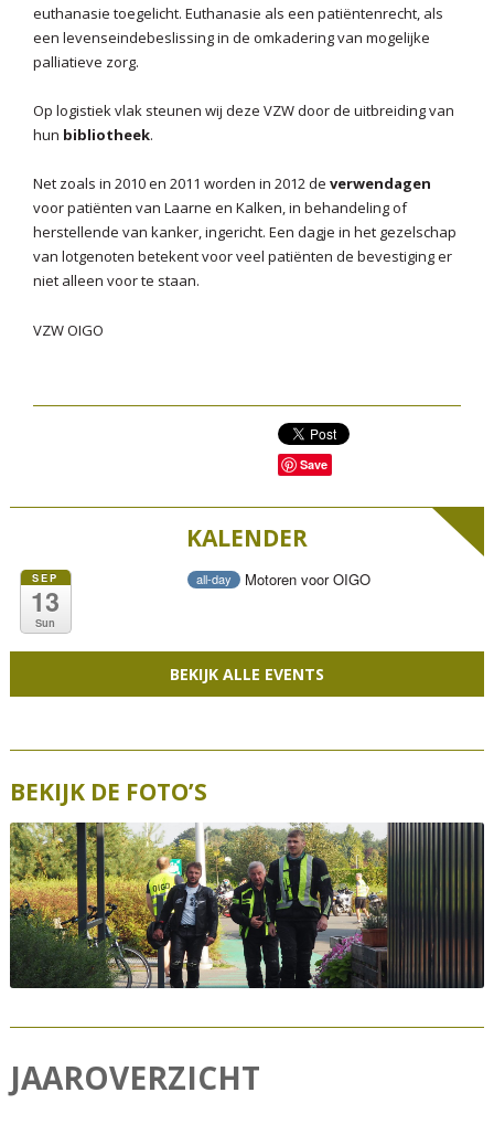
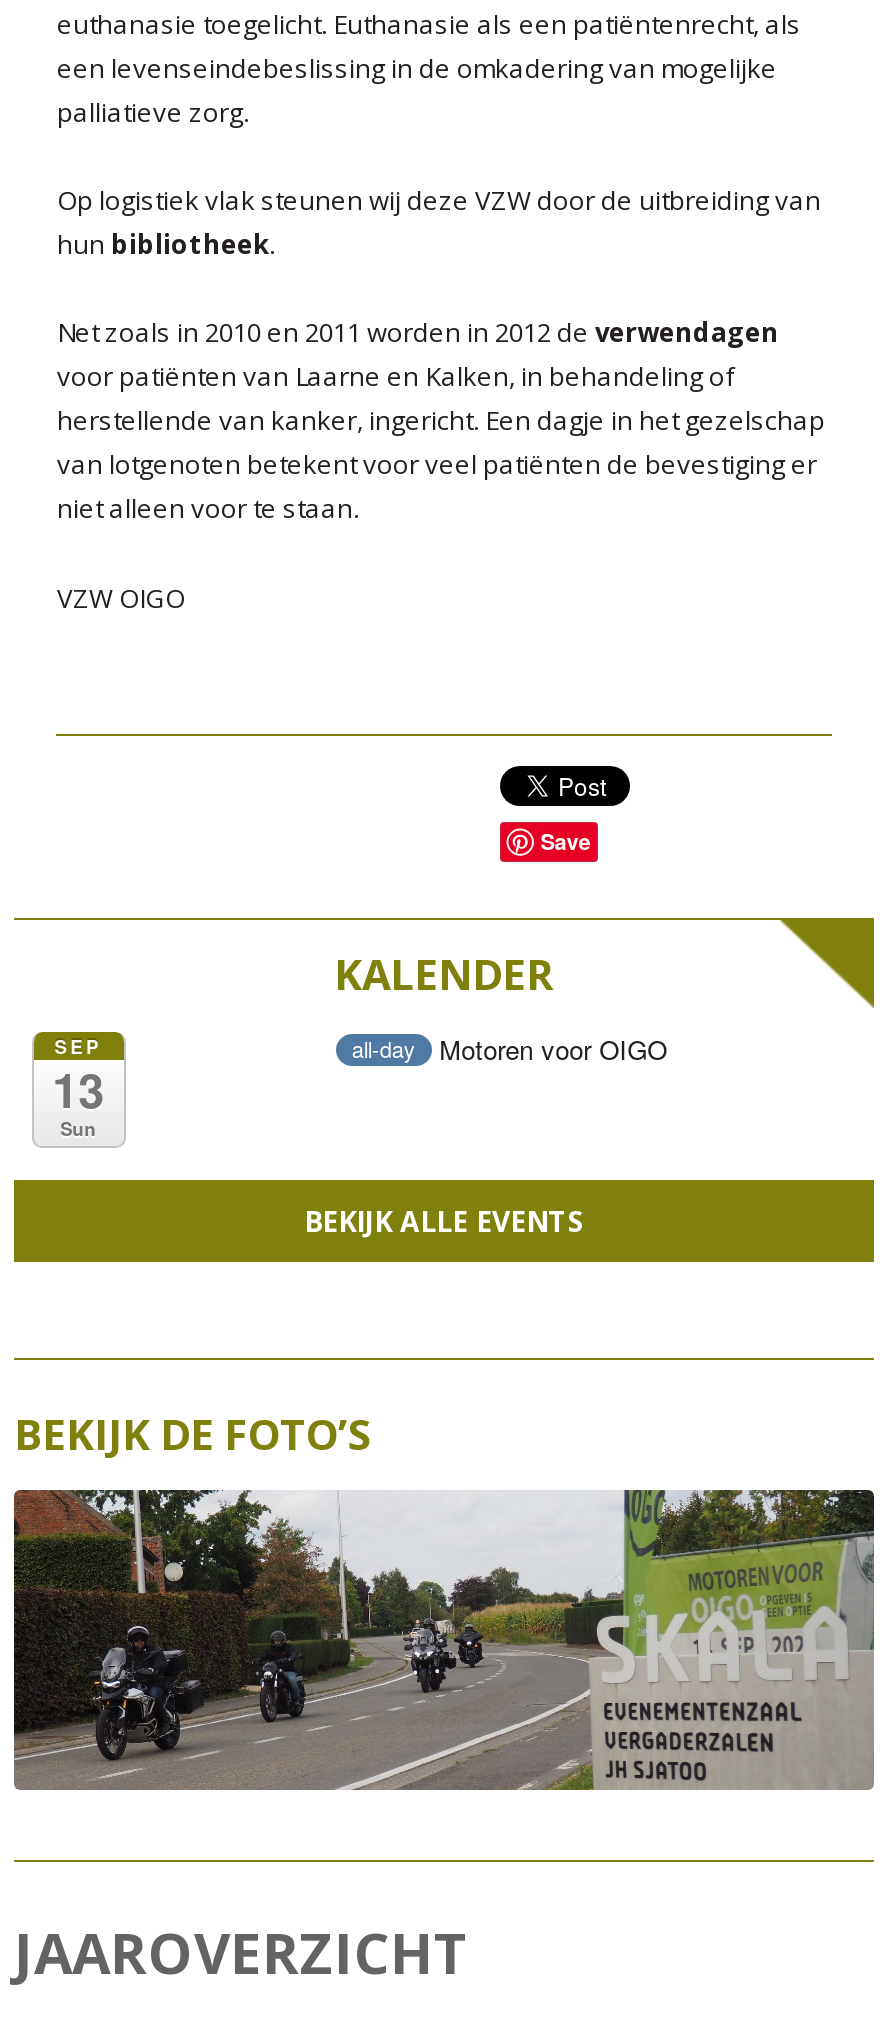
- [image]
+ [image]
